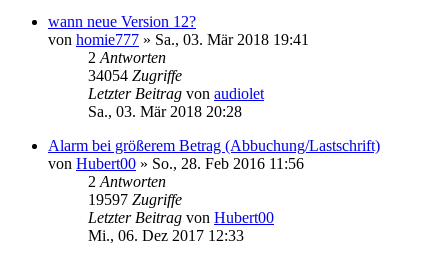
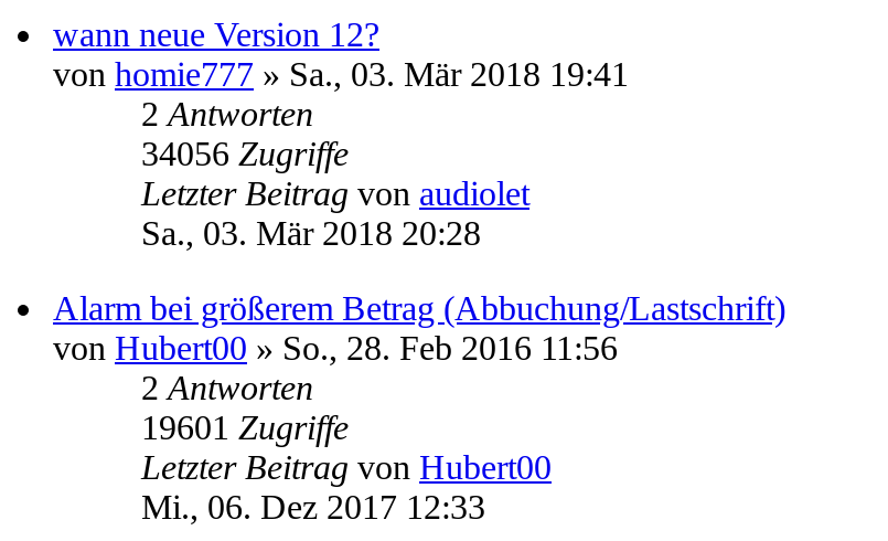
- 34054 Zugriffe
+ 34056 Zugriffe

- 19597 Zugriffe
+ 19601 Zugriffe
